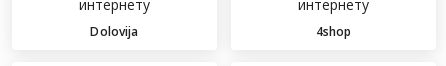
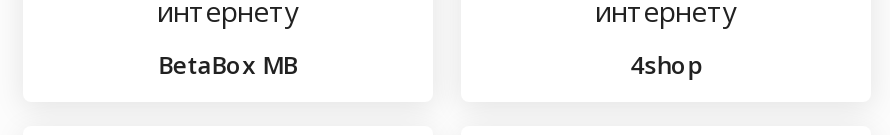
- Dolovija
+ BetaBox MB
